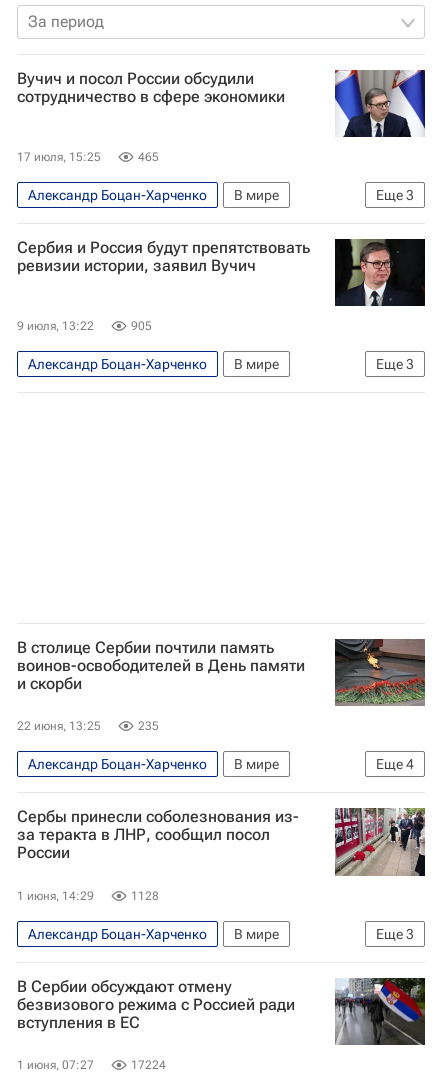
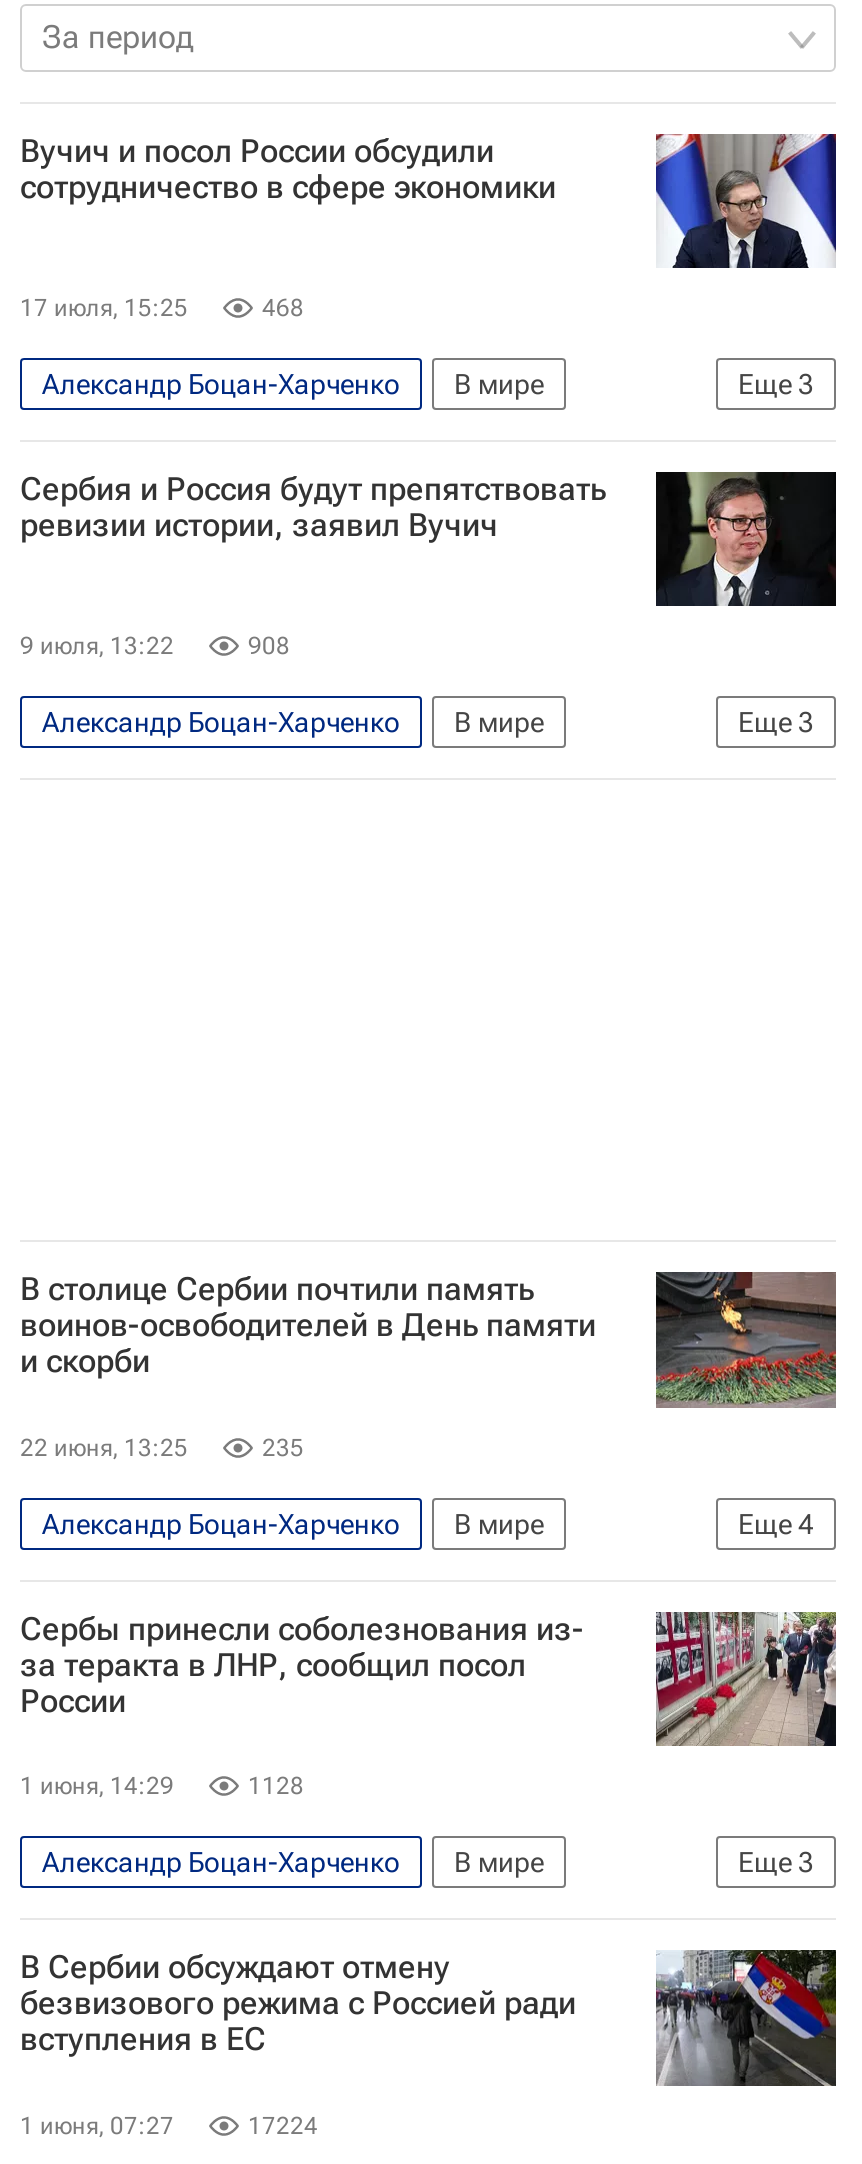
- 465
+ 468

- 905
+ 908
